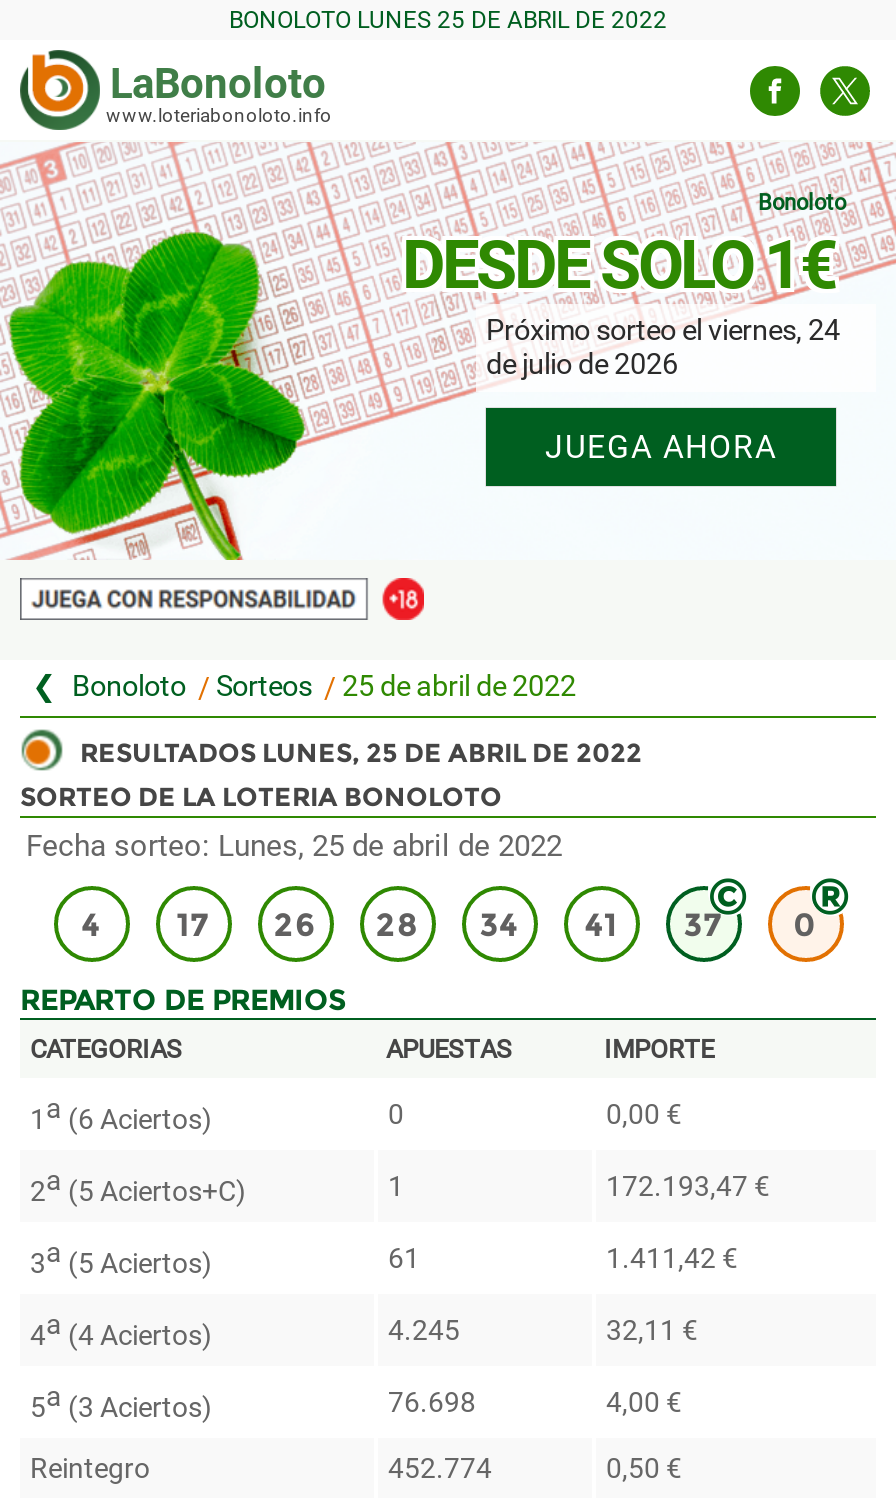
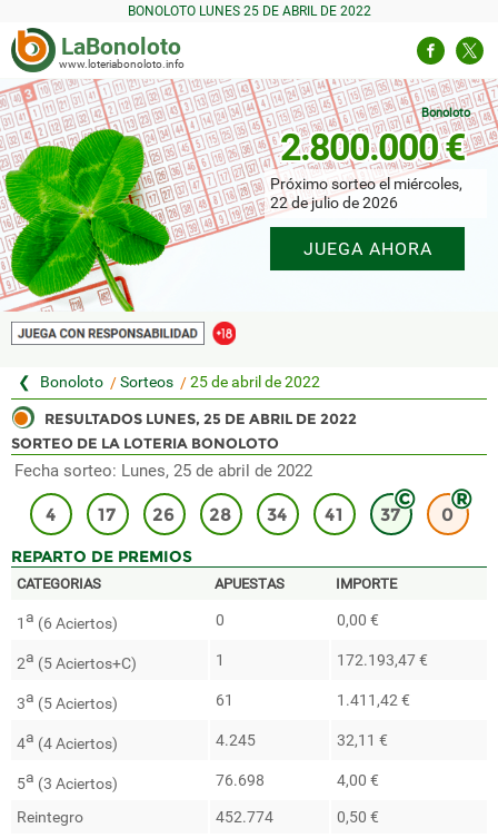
- DESDE SOLO 1€
- Próximo sorteo el viernes, 24
- de julio de 2026
+ 2.800.000 €
+ Próximo sorteo el miércoles,
+ 22 de julio de 2026
